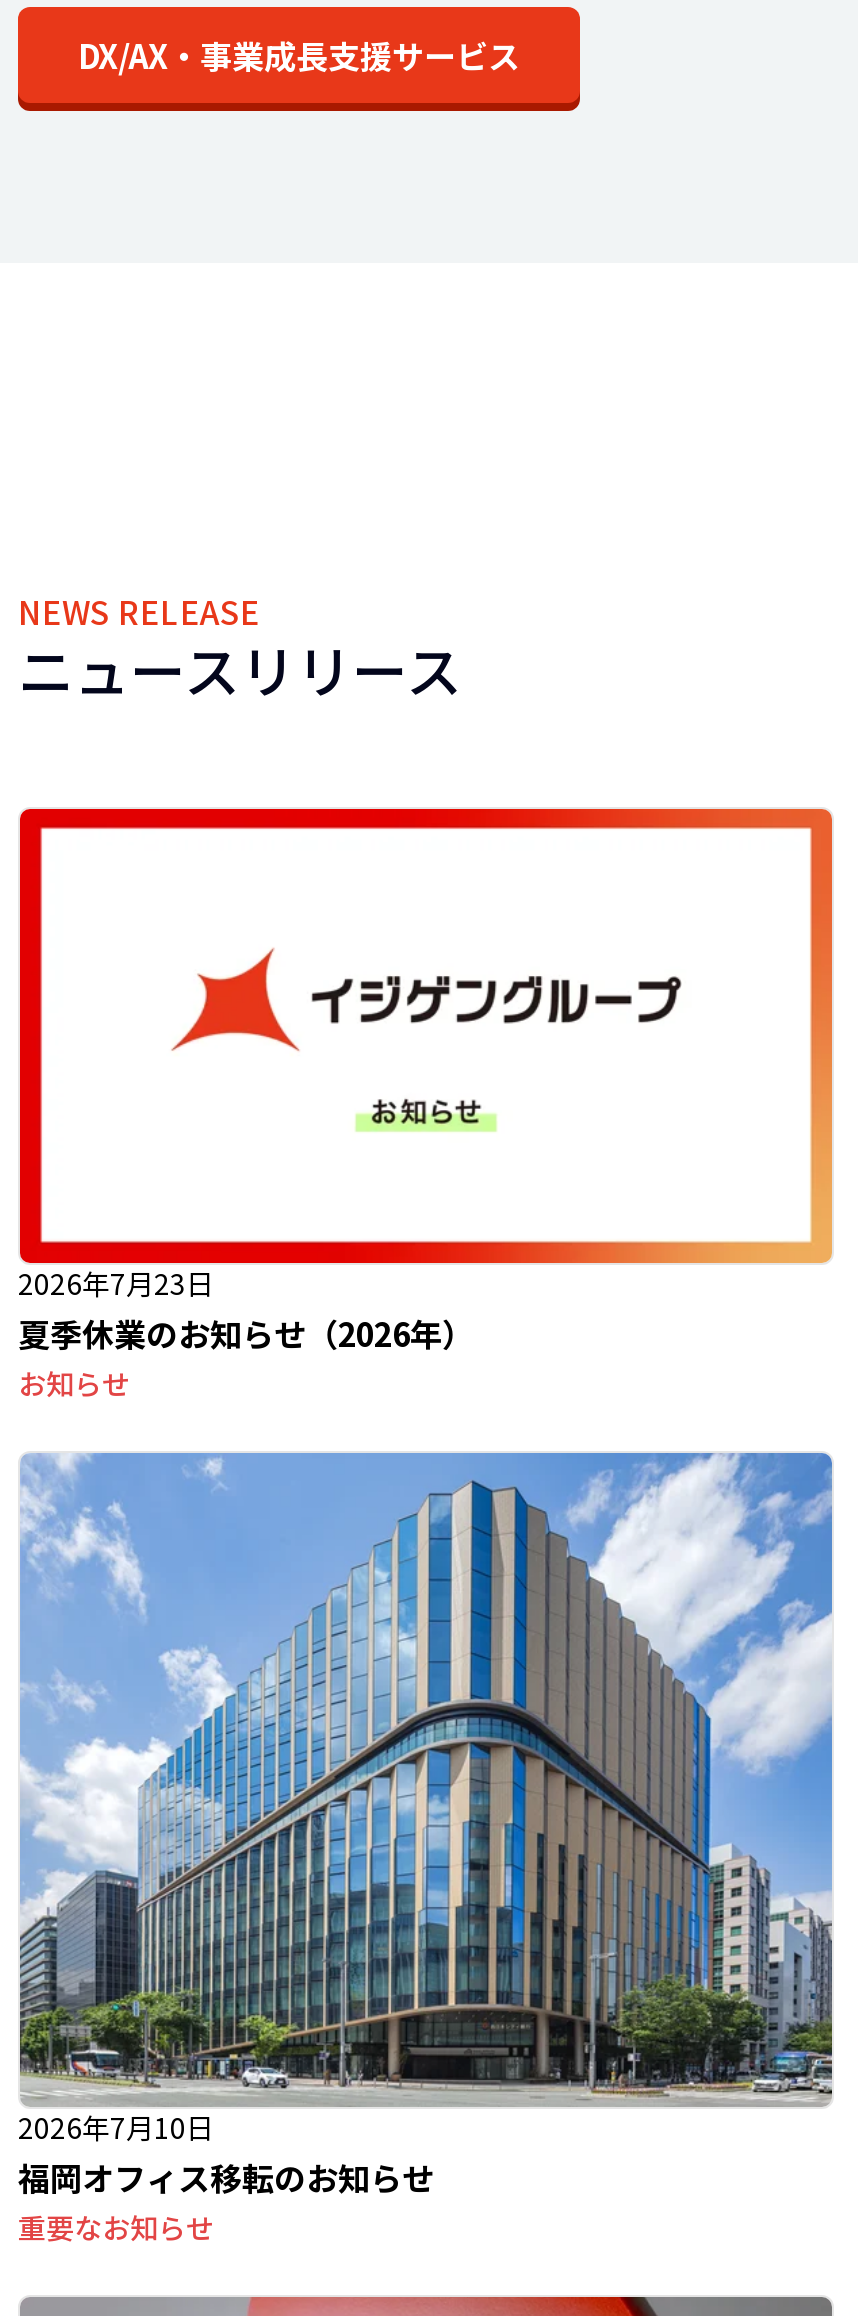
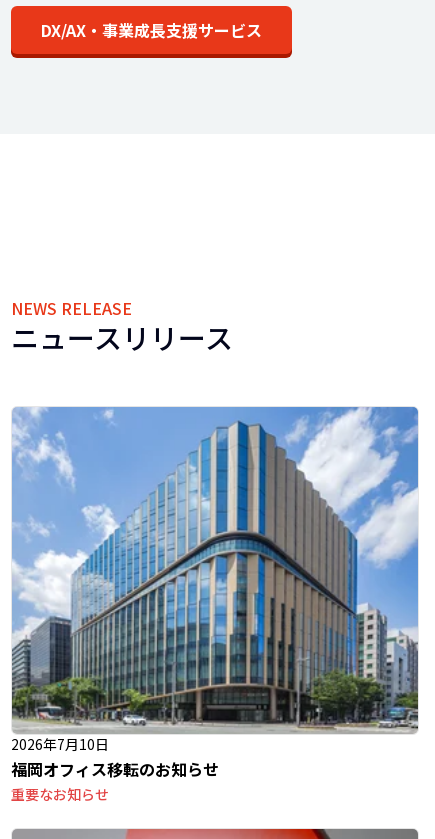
- [image]
- 2026年7月23日
- 夏季休業のお知らせ（2026年）
- お知らせ
